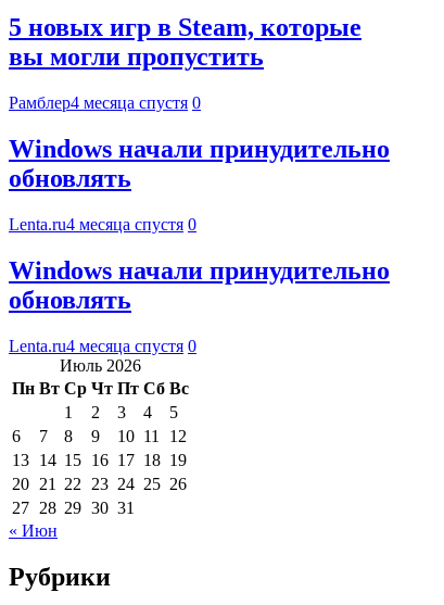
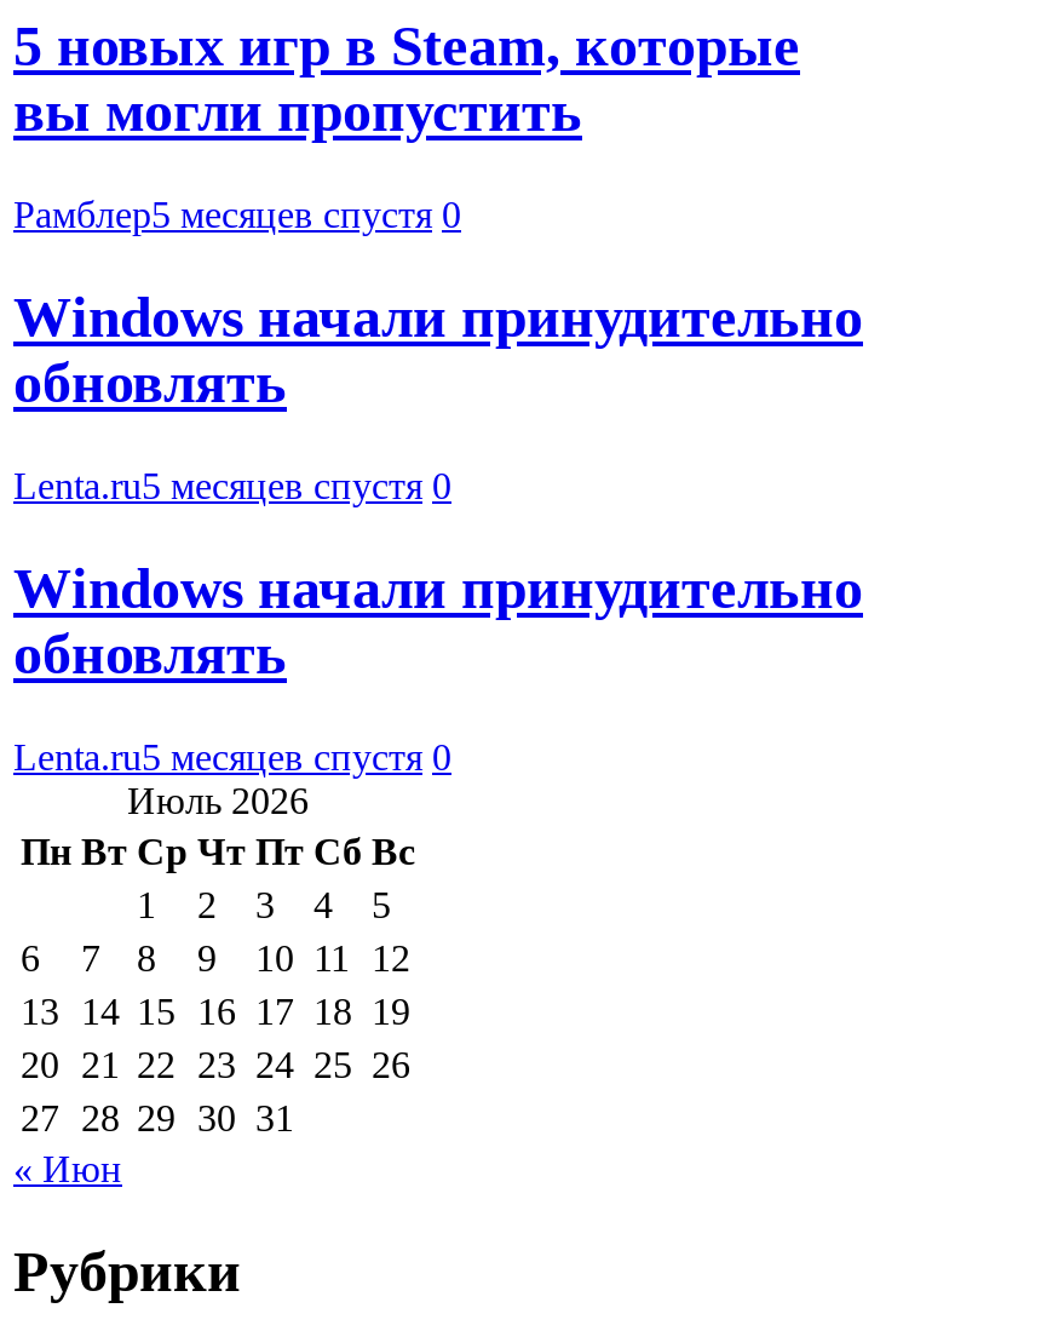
- Рамблер4 месяца спустя 0
+ Рамблер5 месяцев спустя 0

- Lenta.ru4 месяца спустя 0
+ Lenta.ru5 месяцев спустя 0

- Lenta.ru4 месяца спустя 0
+ Lenta.ru5 месяцев спустя 0
